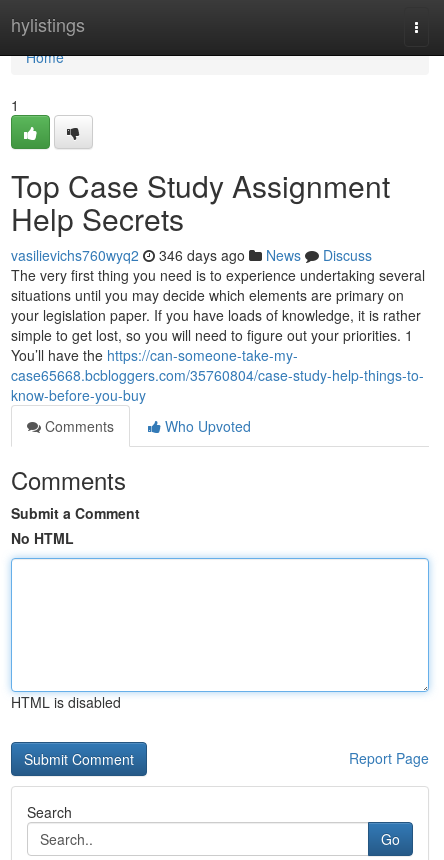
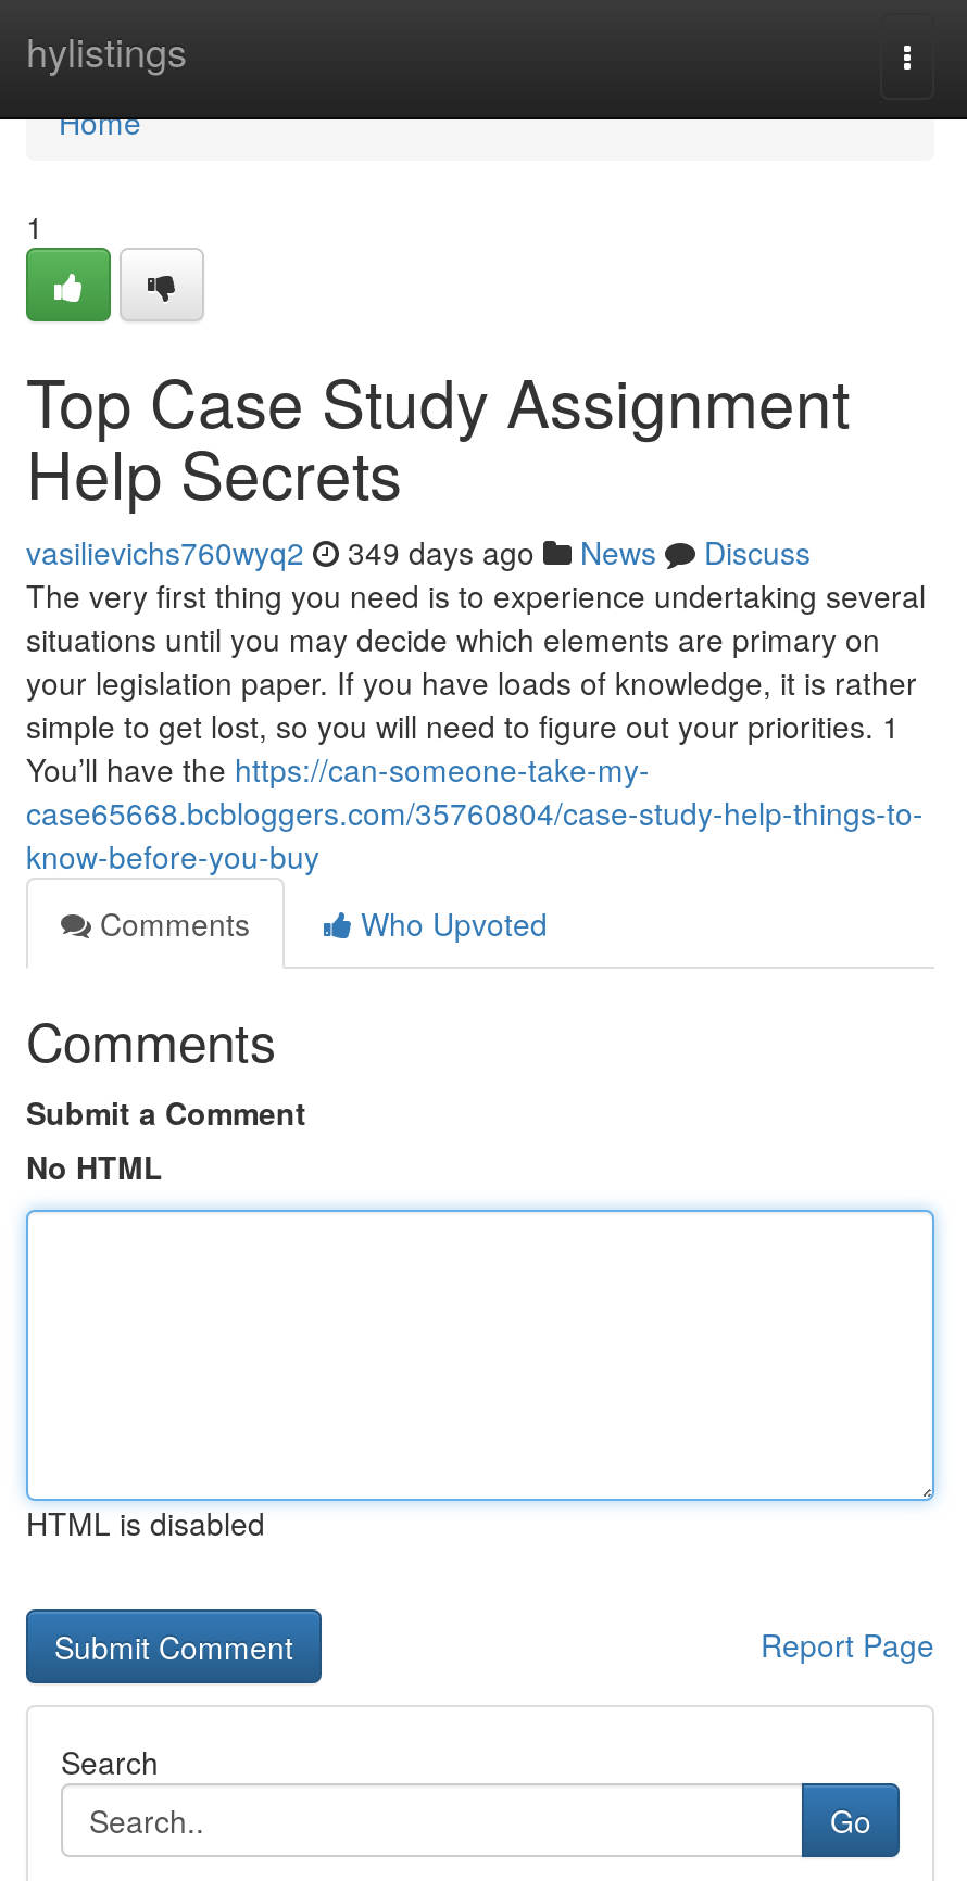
- vasilievichs760wyq2 346 days ago News Discuss
+ vasilievichs760wyq2 349 days ago News Discuss
